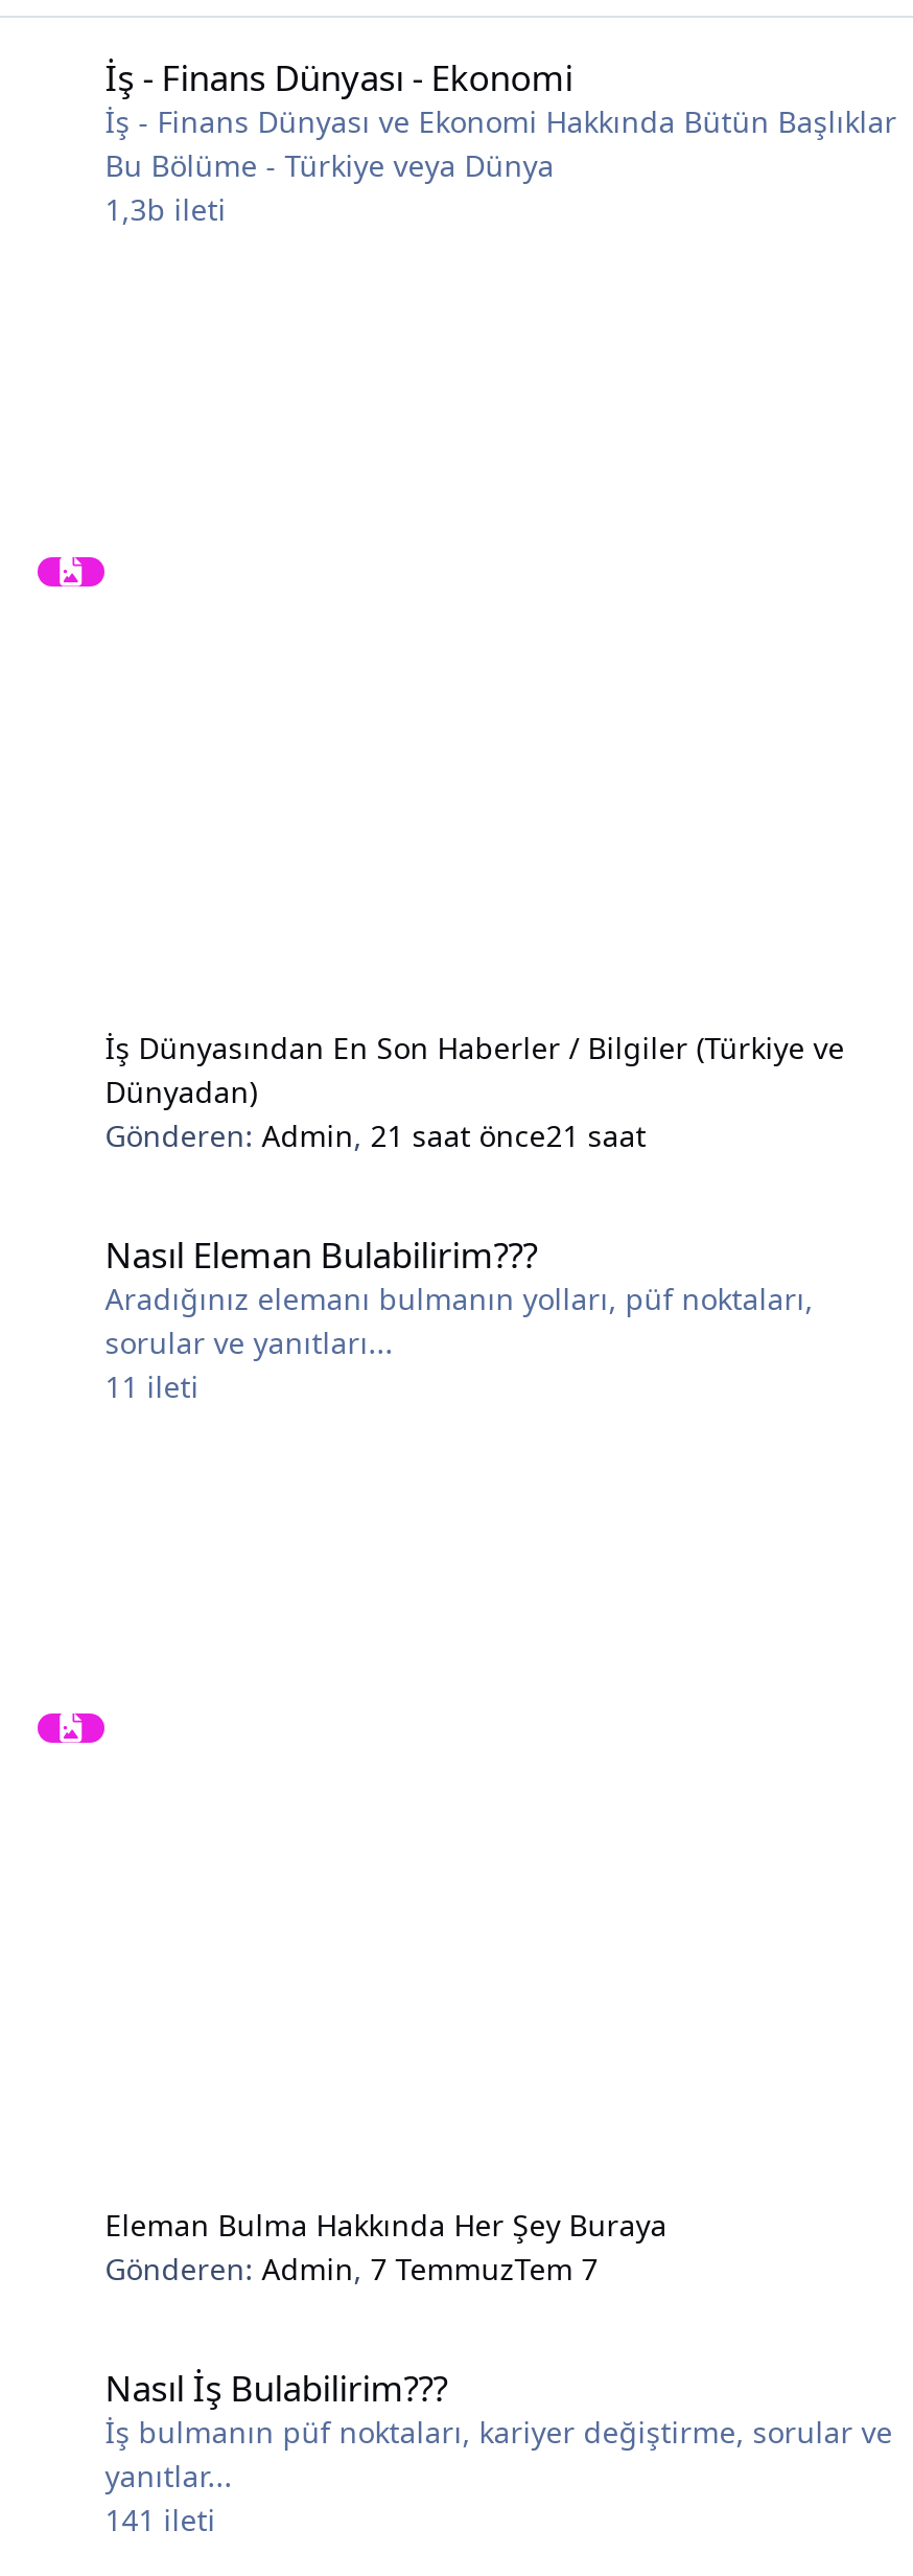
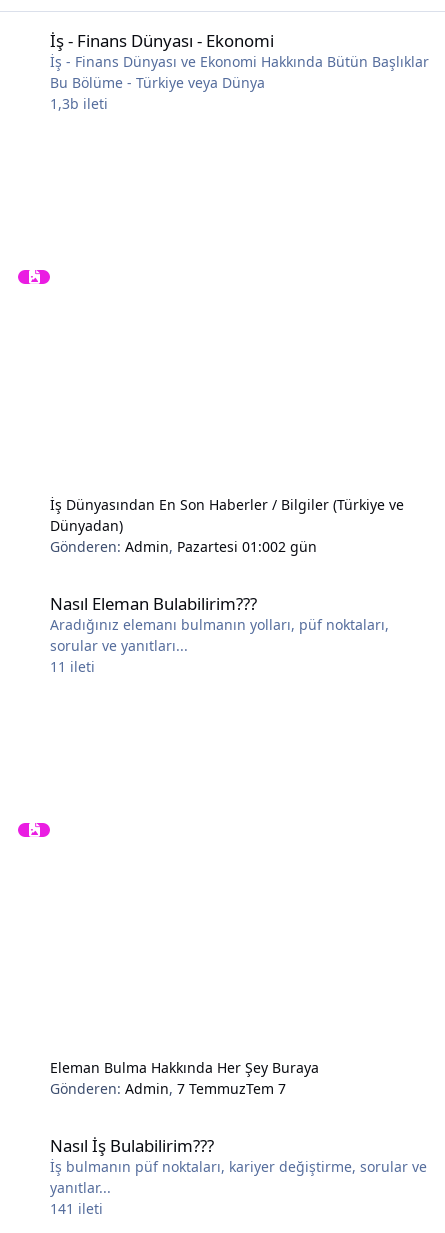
- Gönderen: Admin, 21 saat önce21 saat
+ Gönderen: Admin, Pazartesi 01:002 gün
